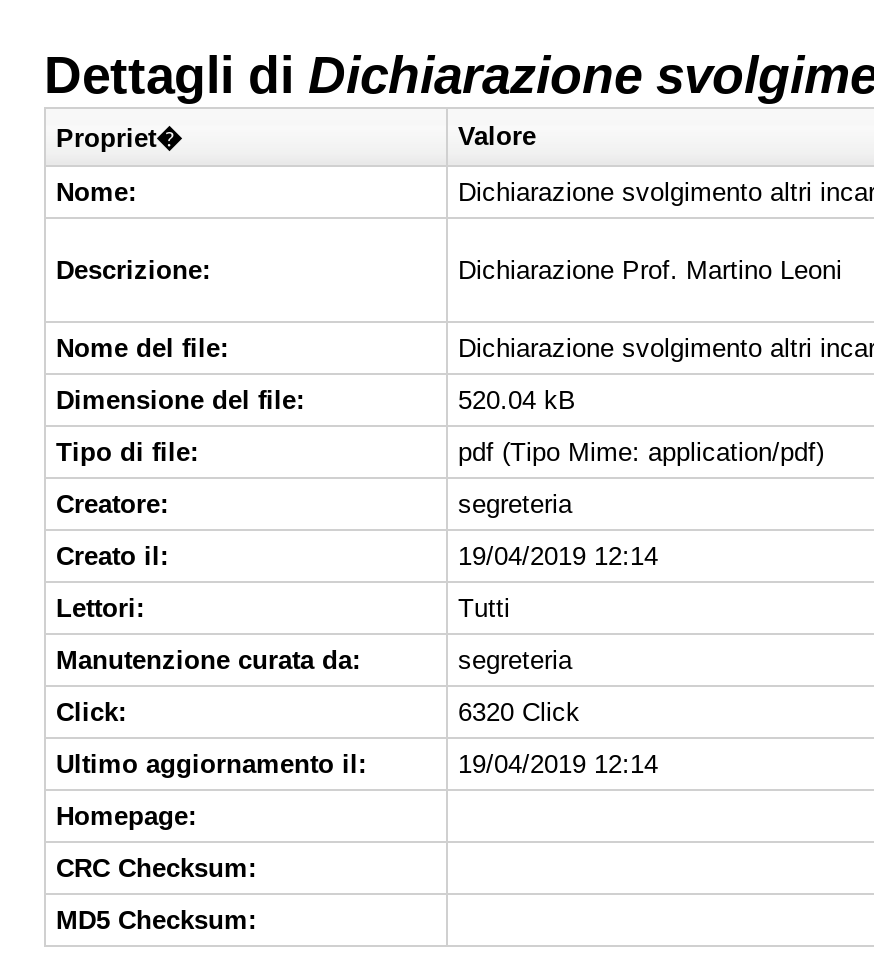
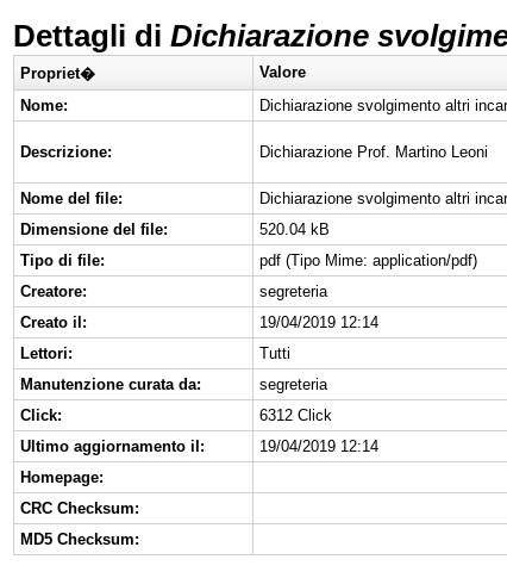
- 6320 Click
+ 6312 Click
